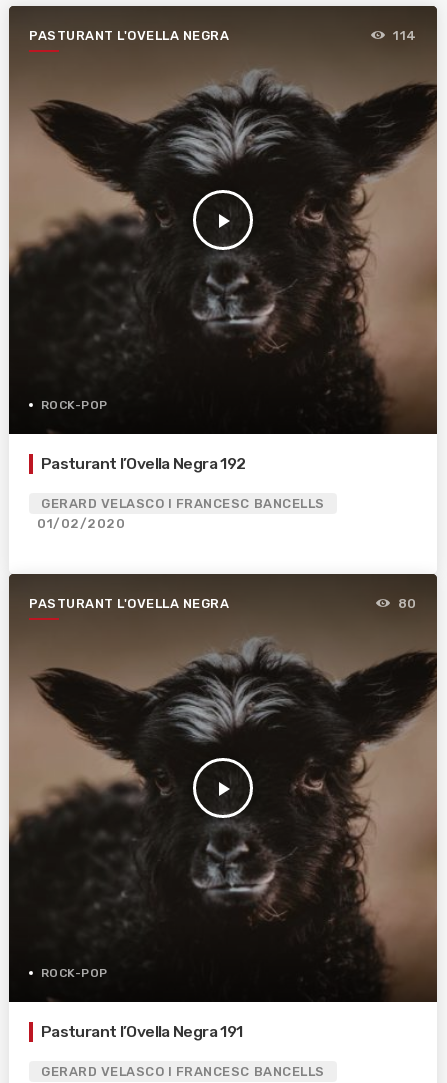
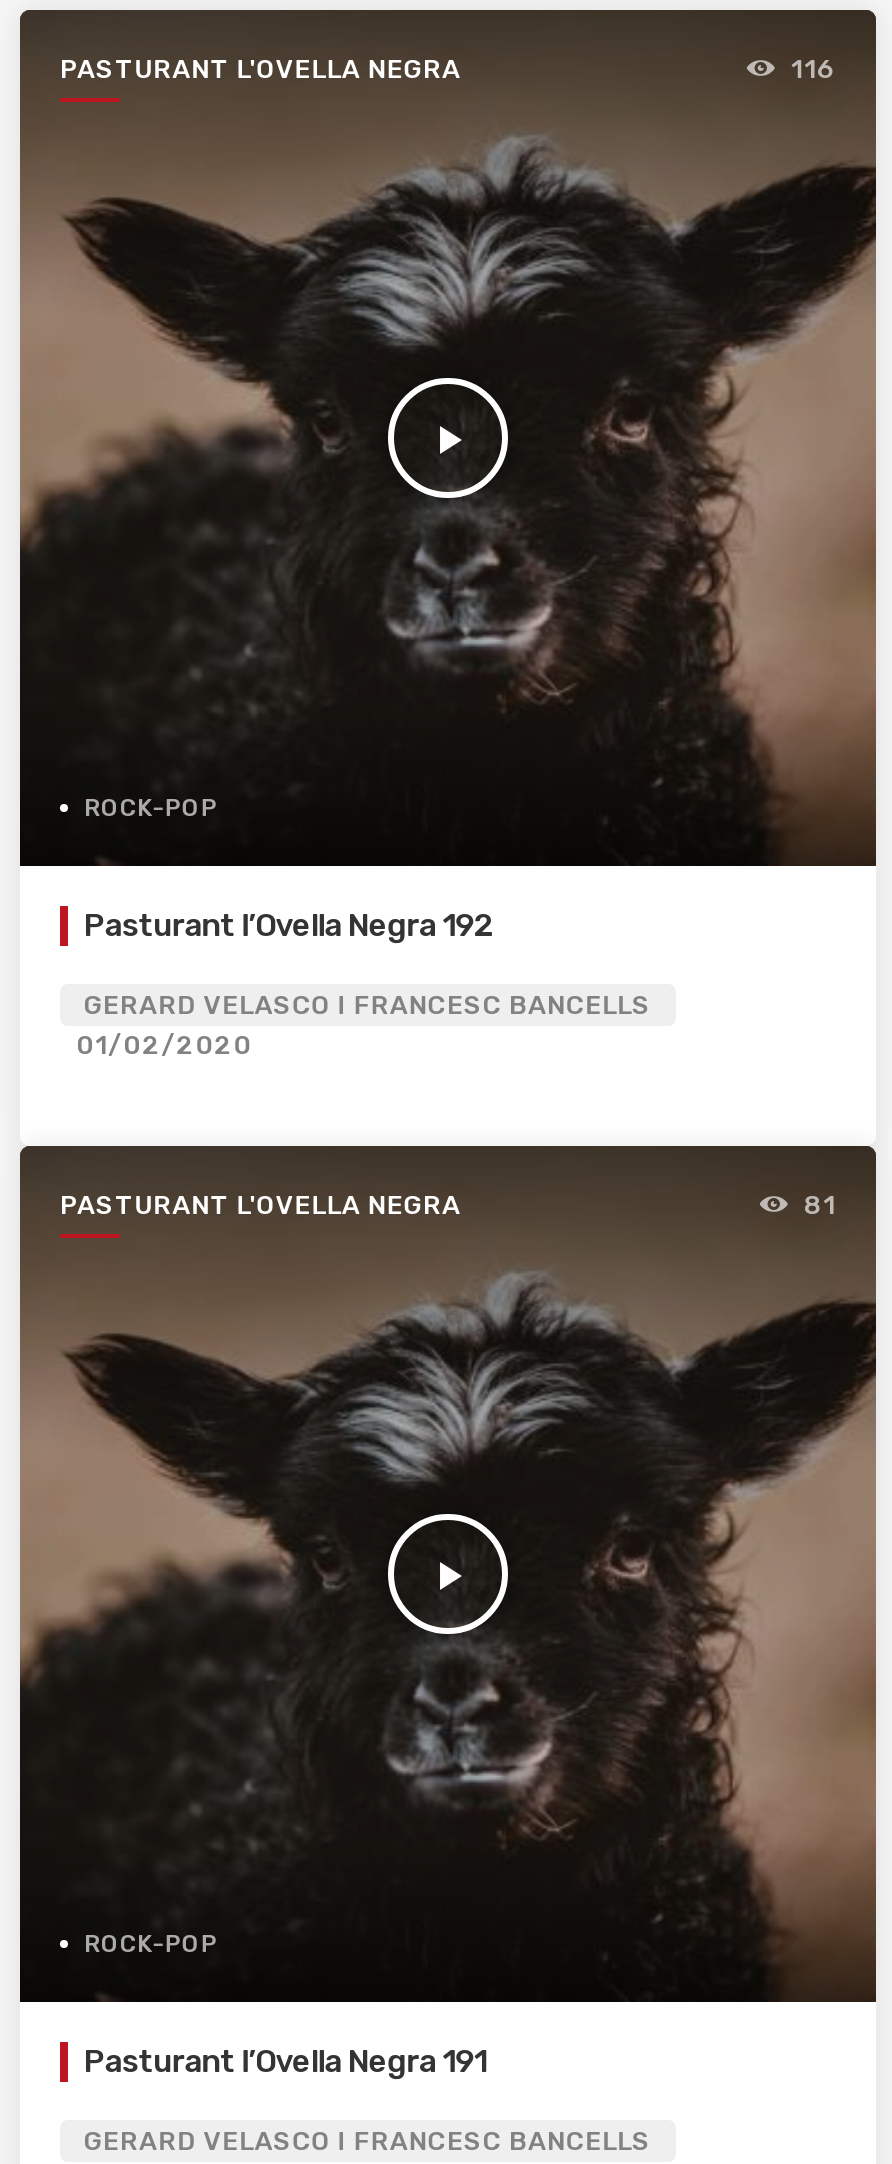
- 114
+ 116

- 80
+ 81
